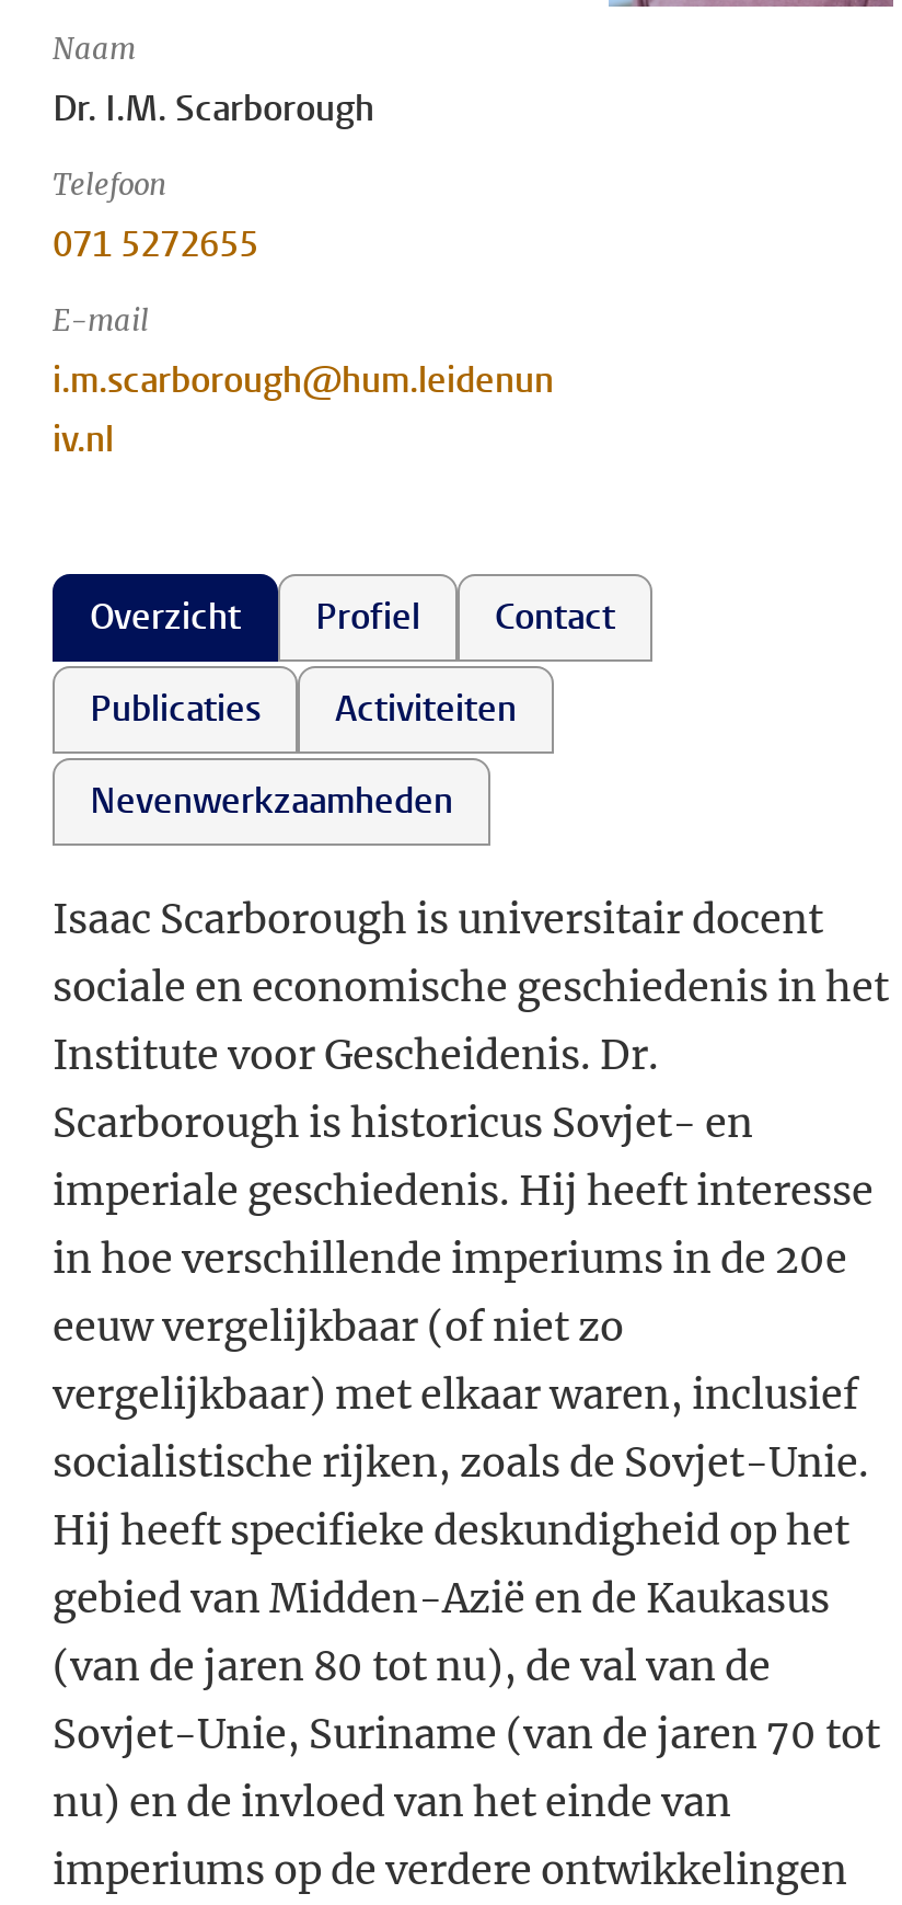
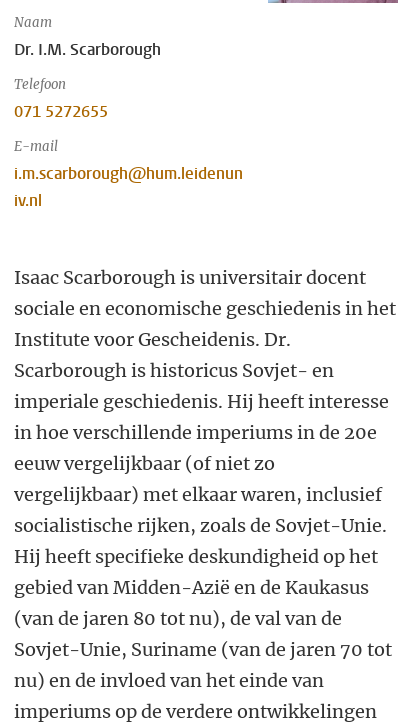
- [image]
- Overzicht
- Profiel
- Contact
- Publicaties
- Activiteiten
- Nevenwerkzaamheden
